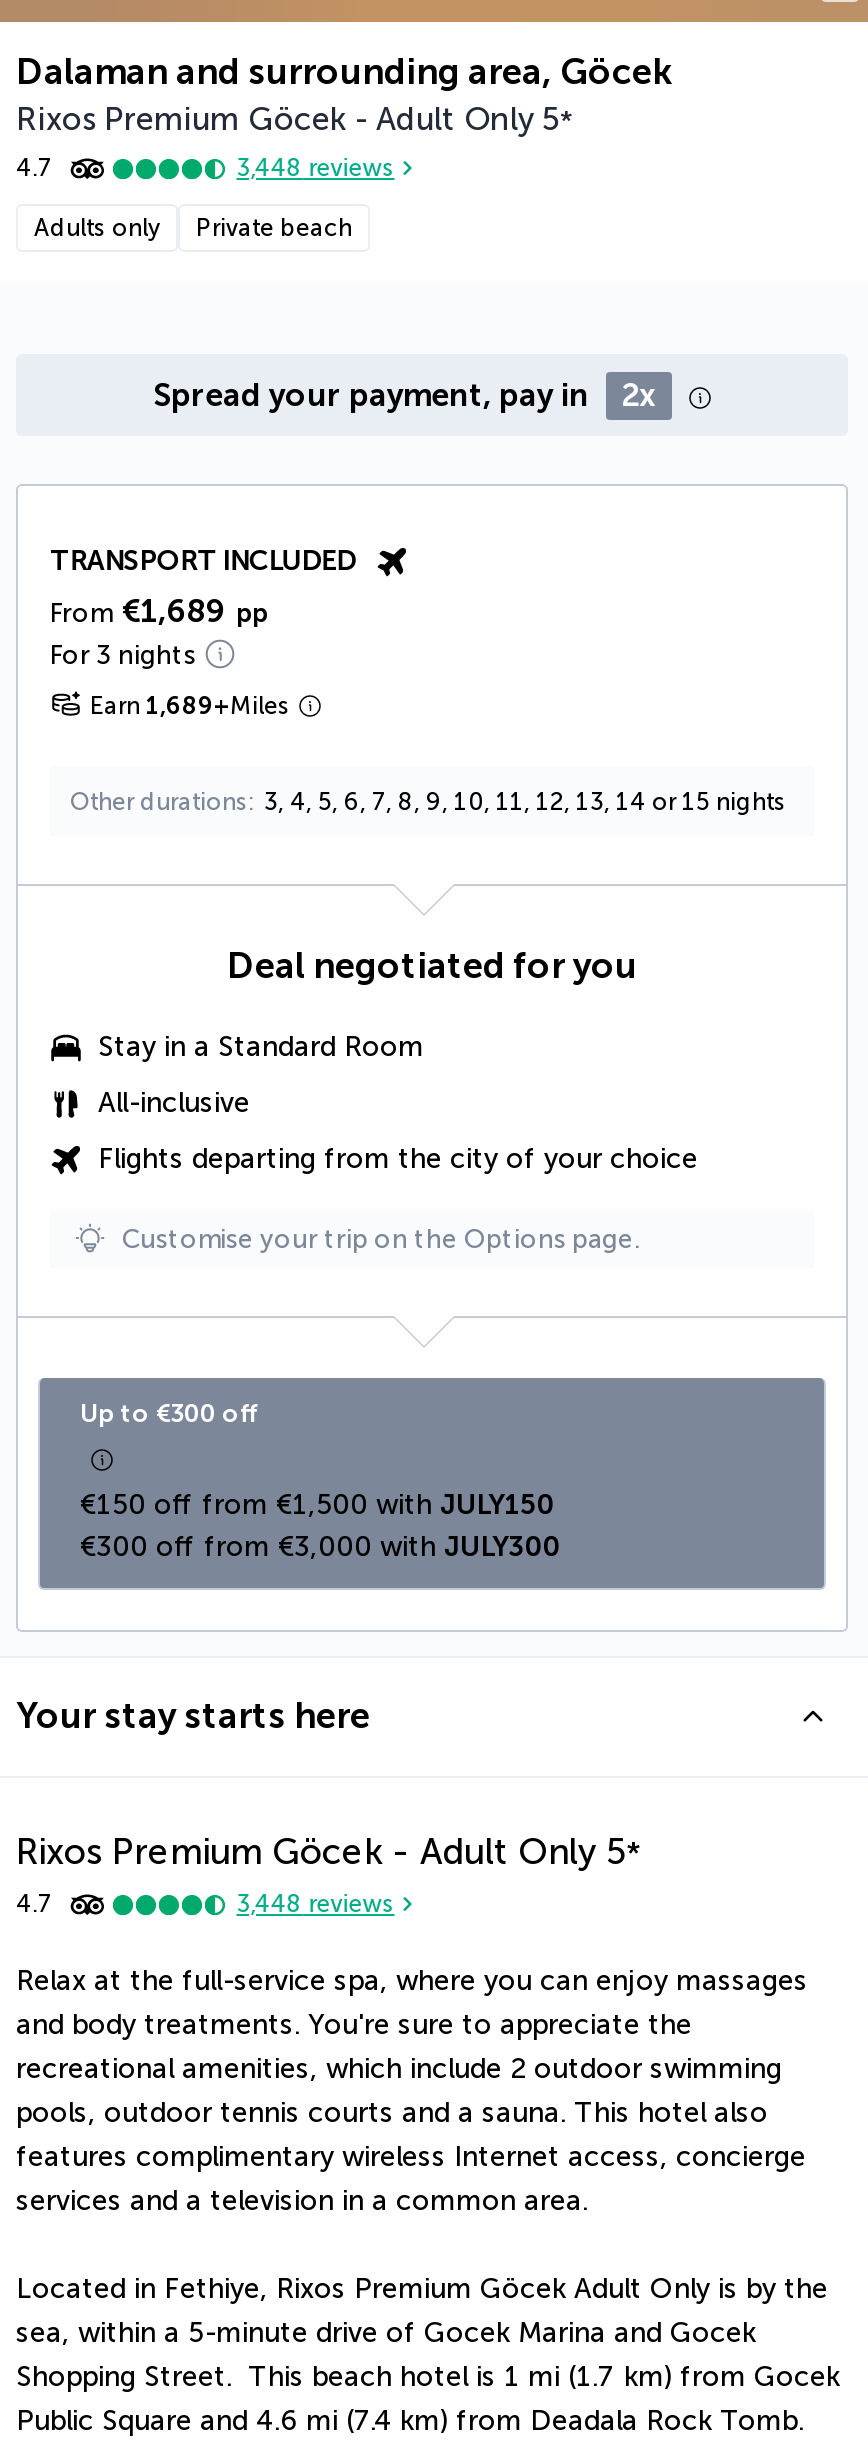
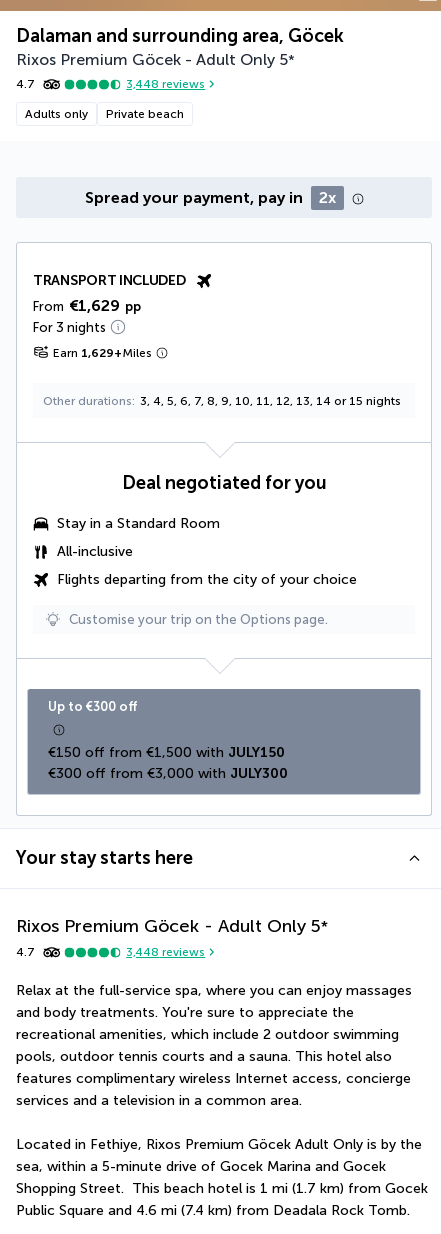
- From €1,689 pp
+ From €1,629 pp

- Earn 1,689+Miles
+ Earn 1,629+Miles
